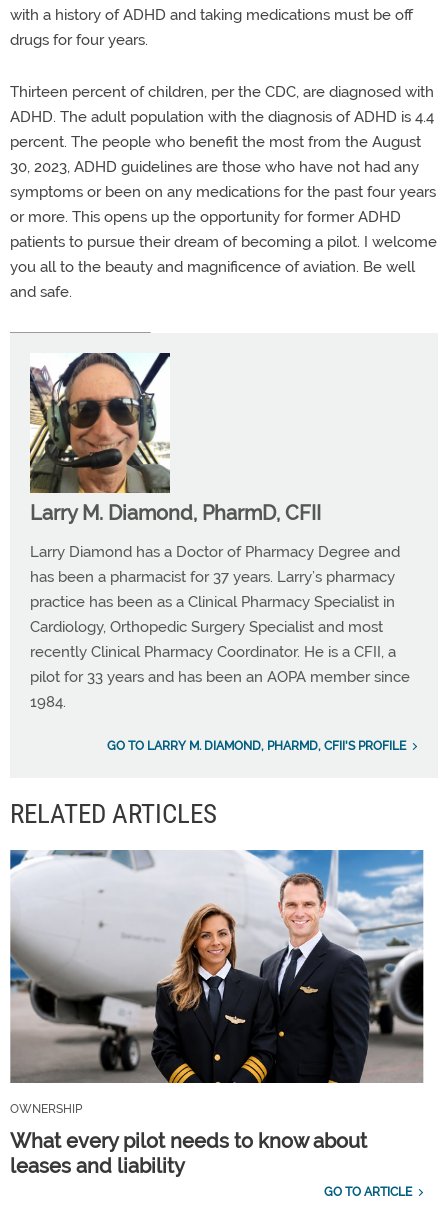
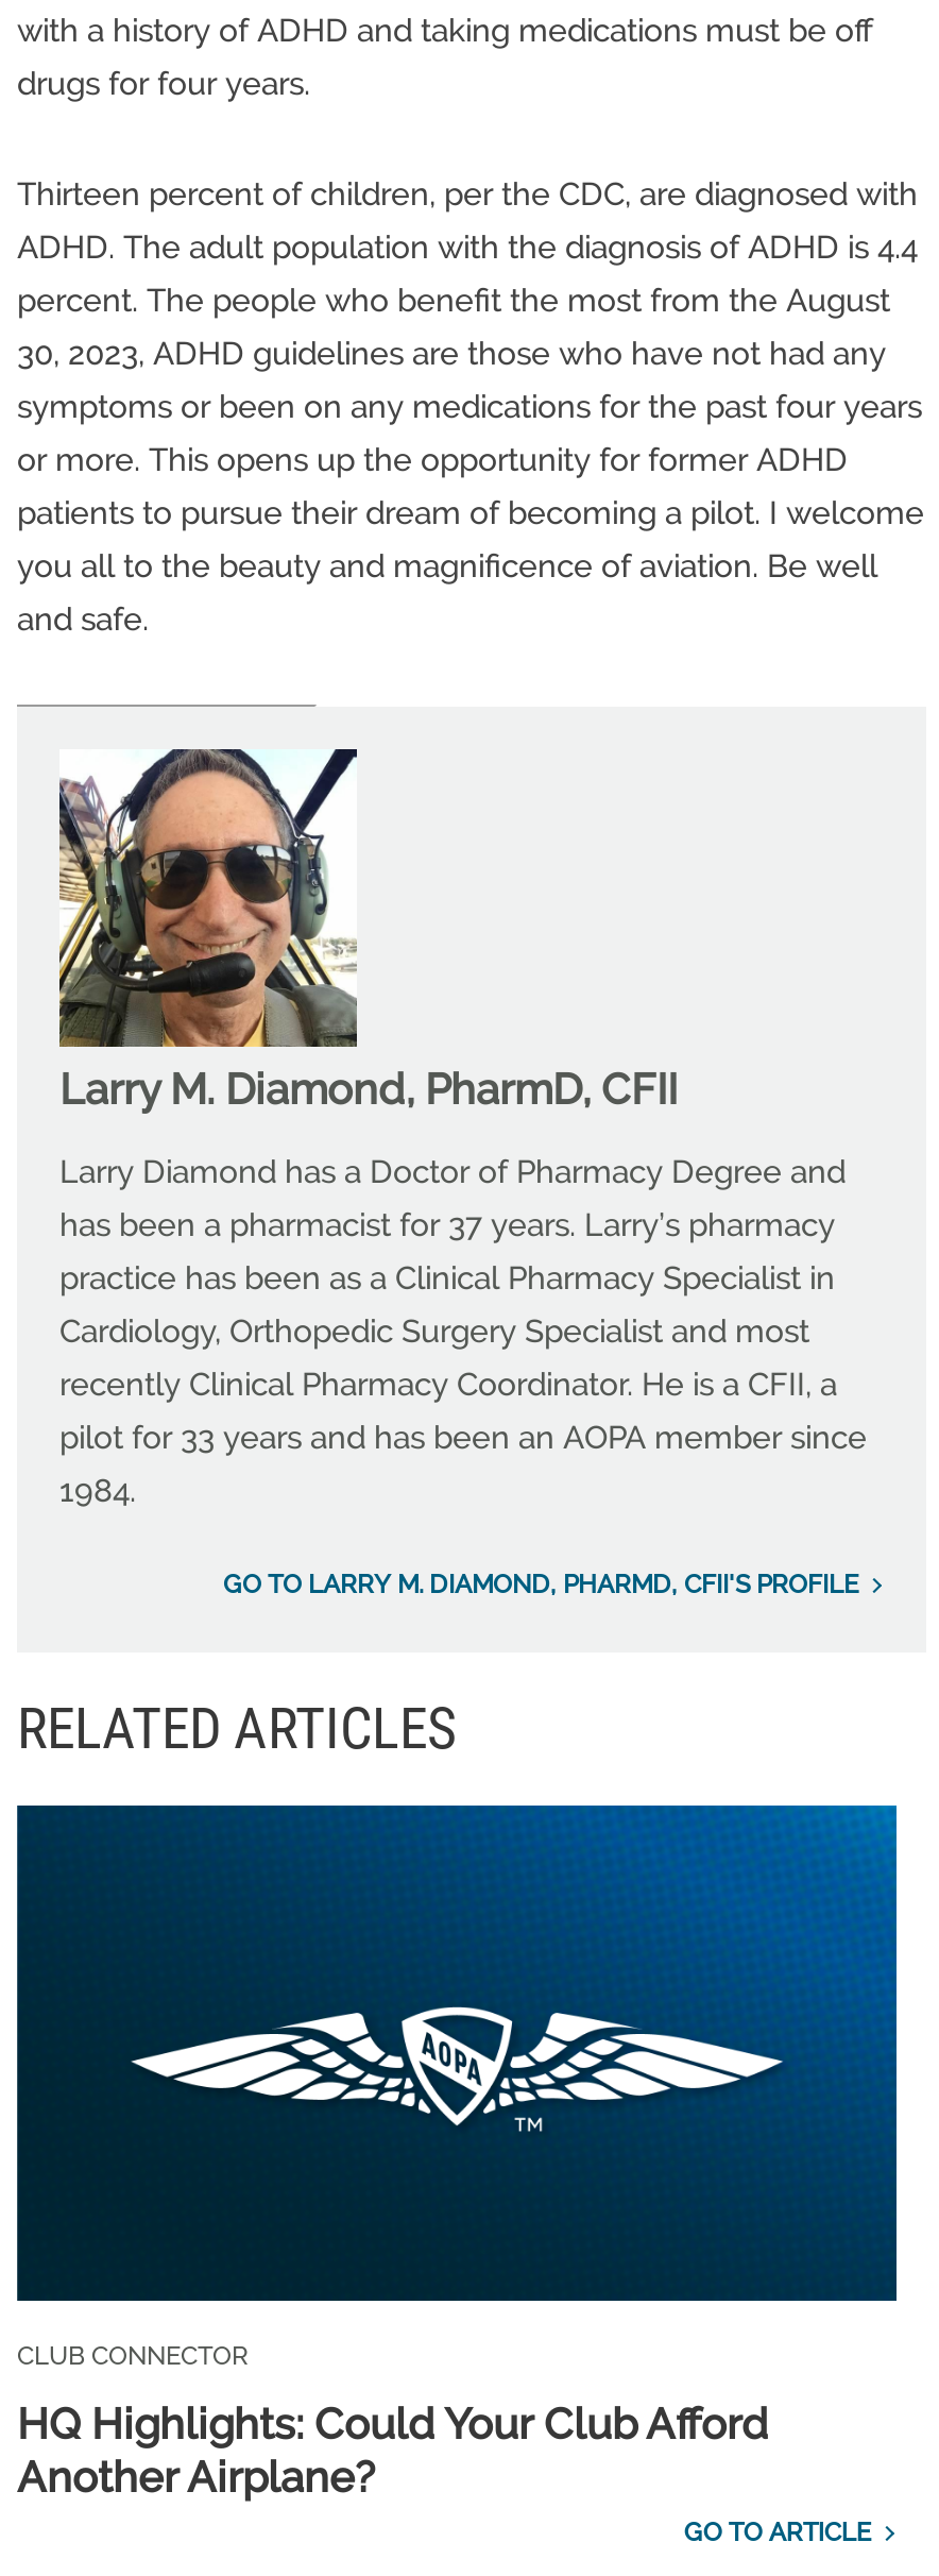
- [image]
- OWNERSHIP
+ [image]
+ CLUB CONNECTOR

- What every pilot needs to know about
- leases and liability
+ HQ Highlights: Could Your Club Afford
+ Another Airplane?
